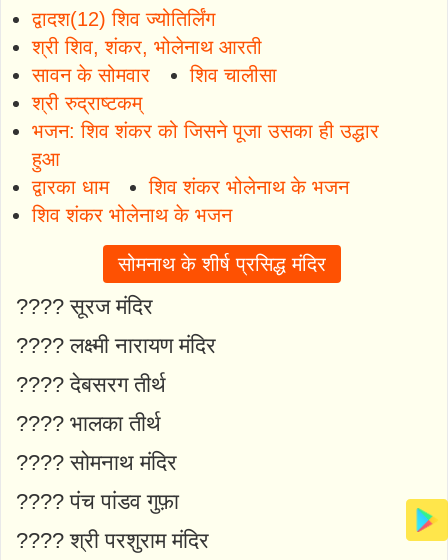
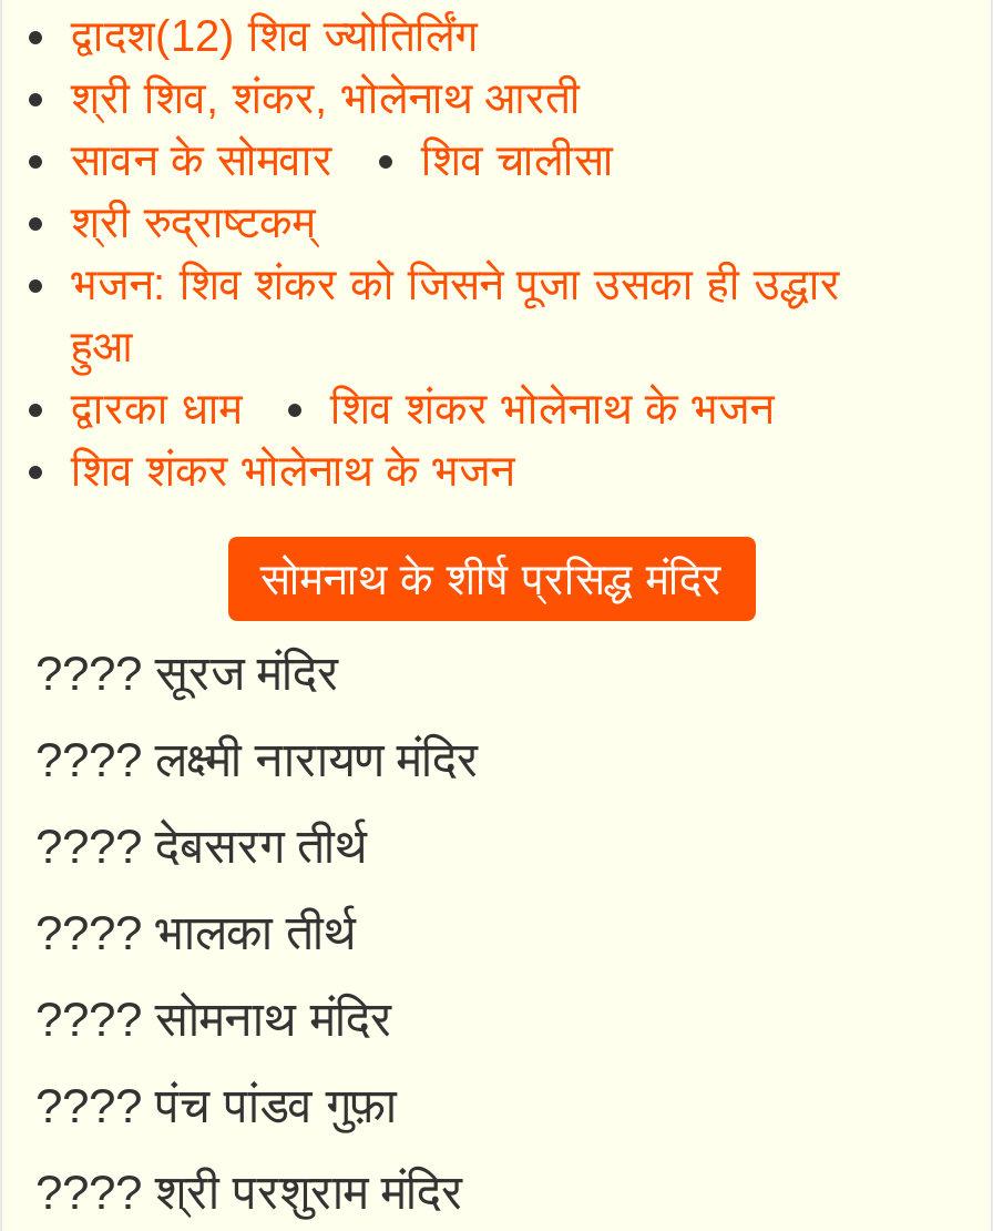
- [image]
